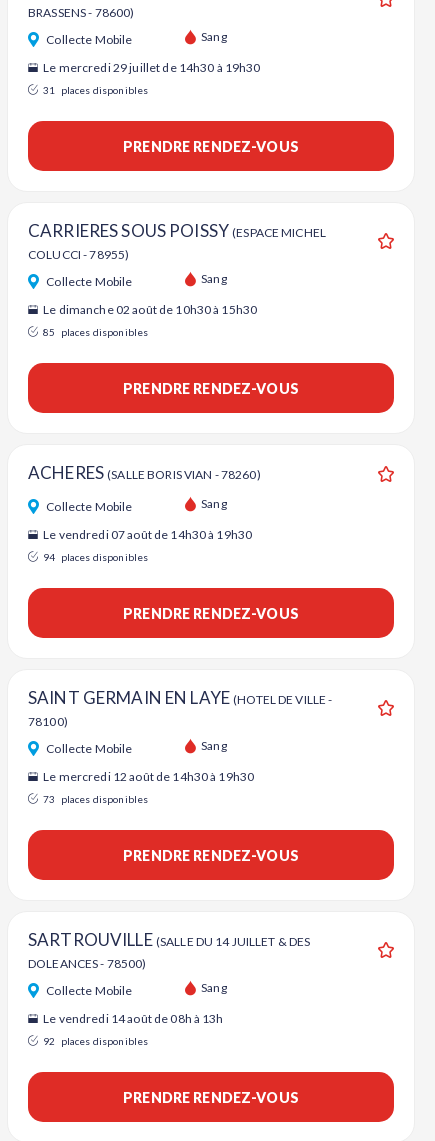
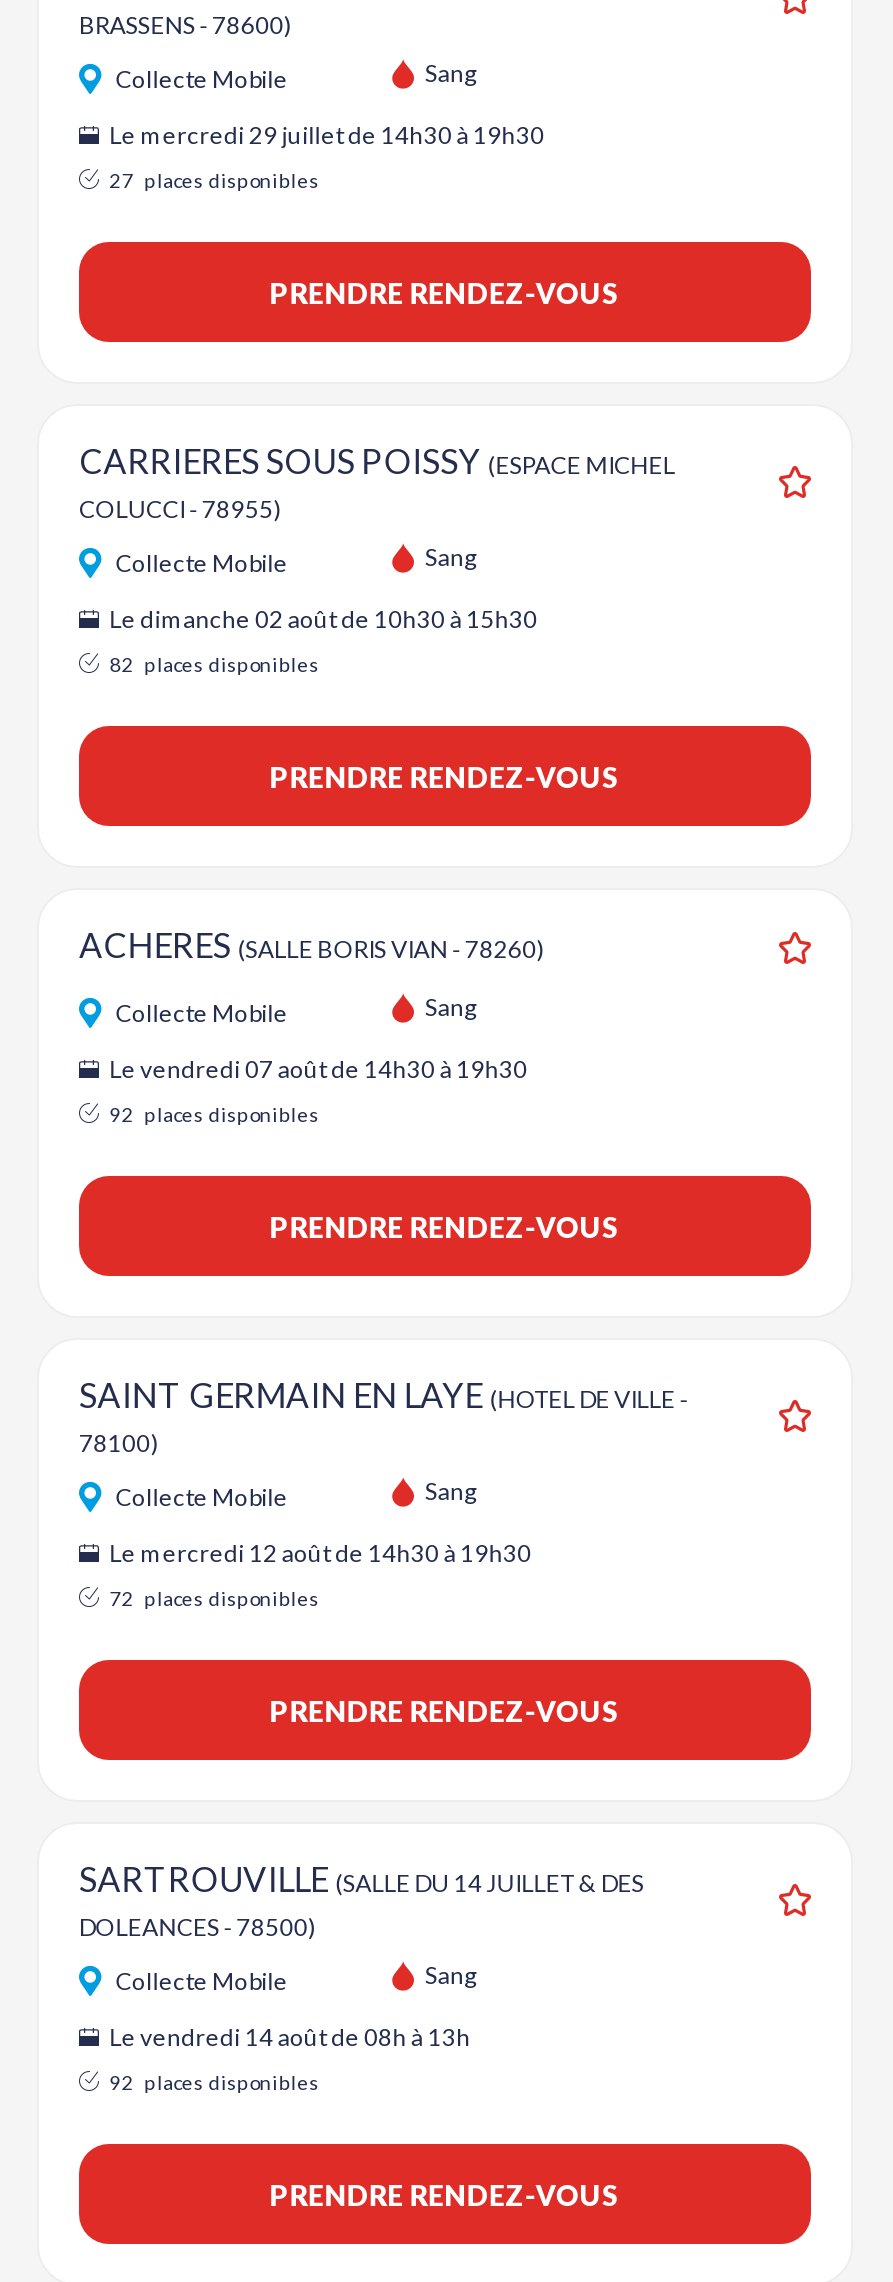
- 31 places disponibles
+ 27 places disponibles

- 85 places disponibles
+ 82 places disponibles

- 94 places disponibles
+ 92 places disponibles

- 73 places disponibles
+ 72 places disponibles
